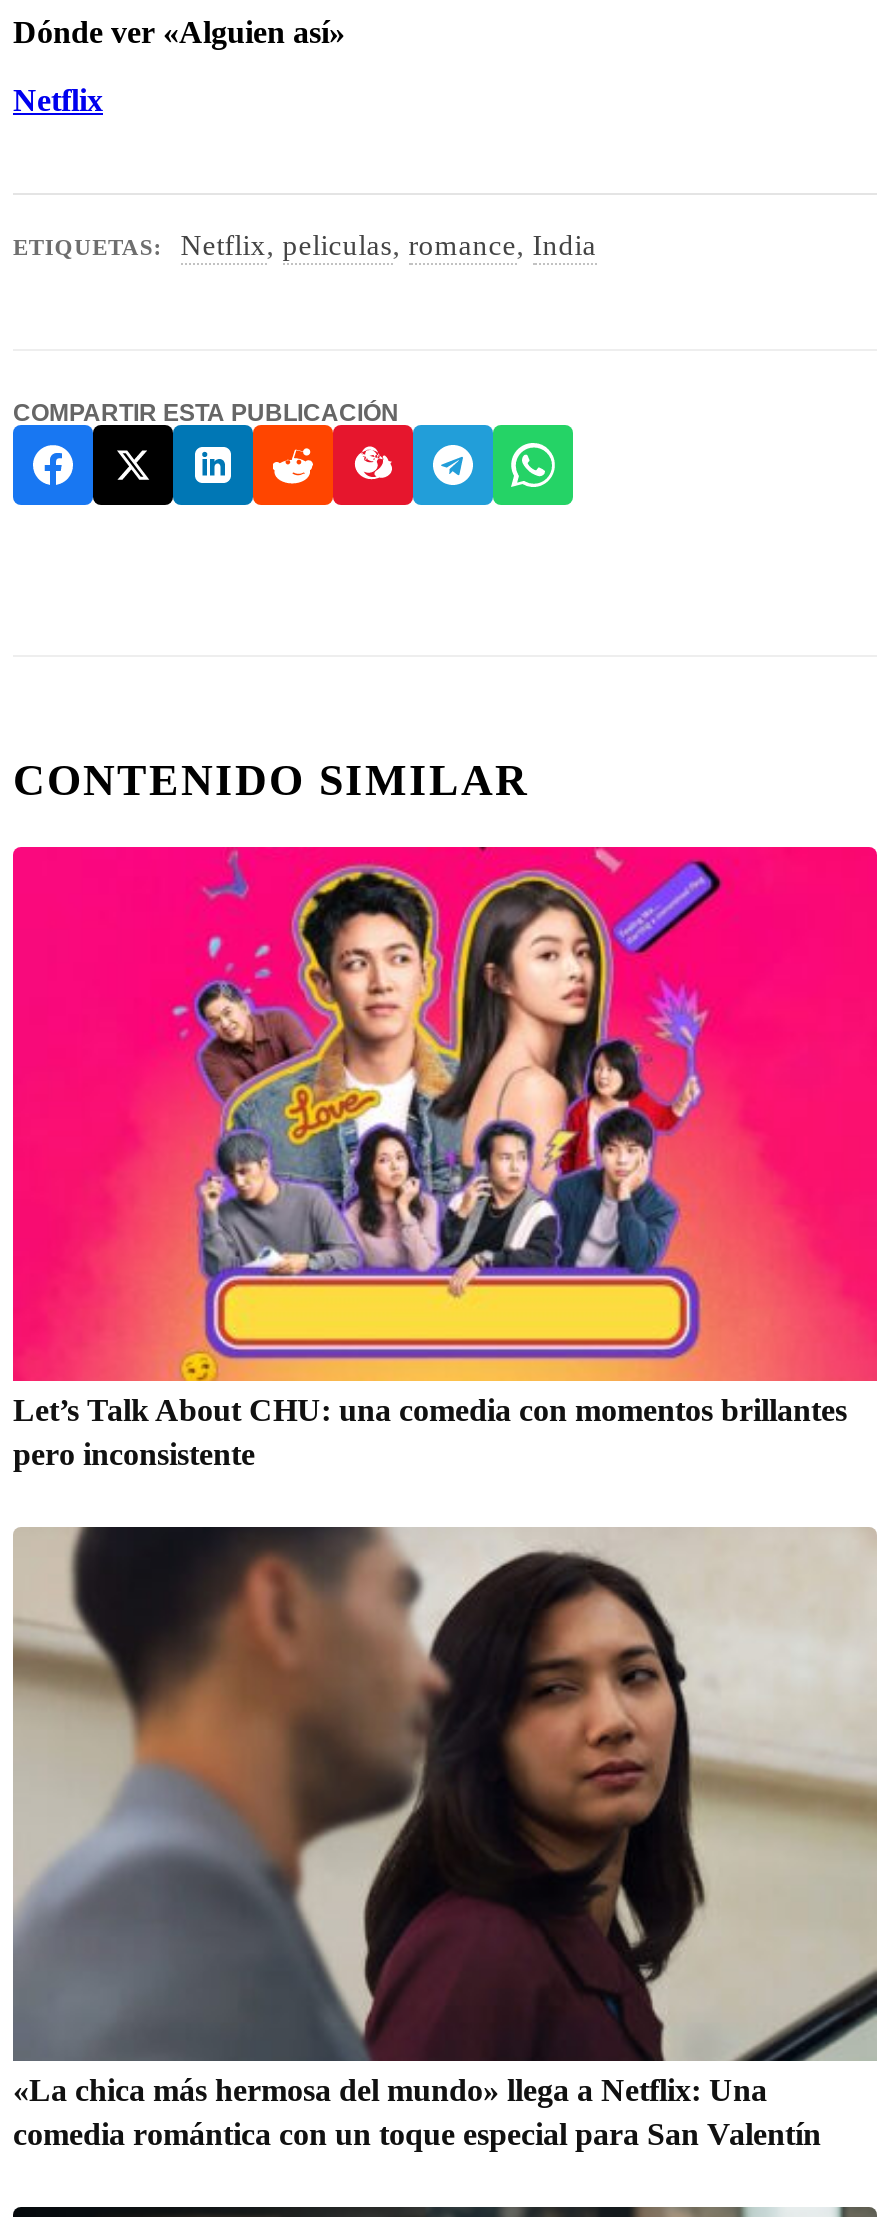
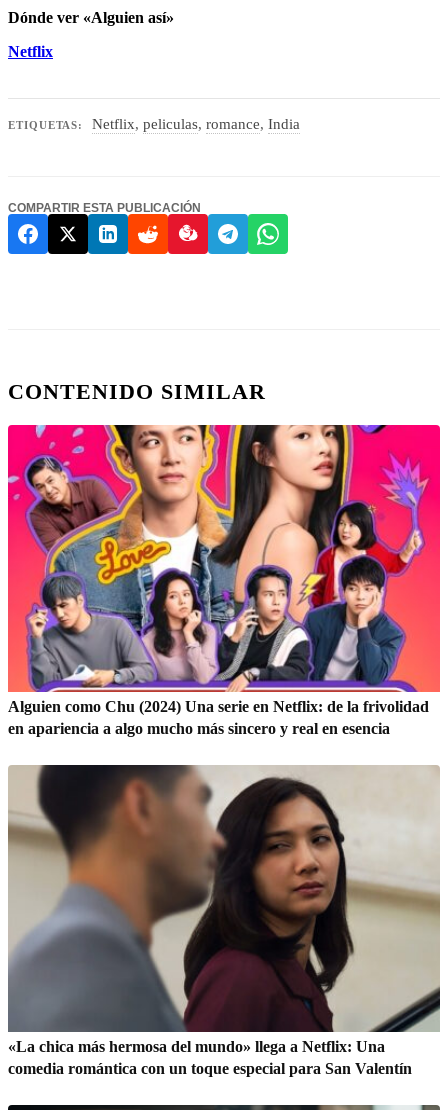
- [image]
- Let’s Talk About CHU: una comedia con momentos brillantes
- pero inconsistente
+ [image]
+ Alguien como Chu (2024) Una serie en Netflix: de la frivolidad
+ en apariencia a algo mucho más sincero y real en esencia
